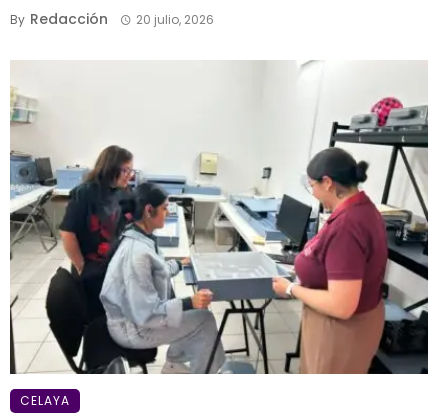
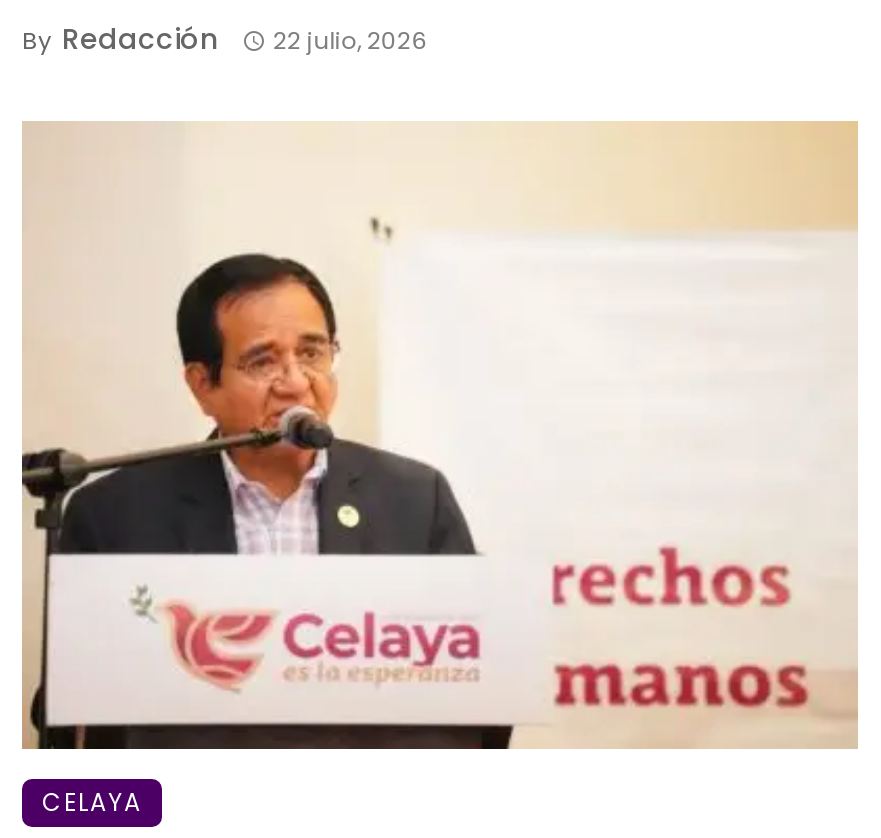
- By Redacción 20 julio, 2026
+ By Redacción 22 julio, 2026

- [image]
+ [image]
